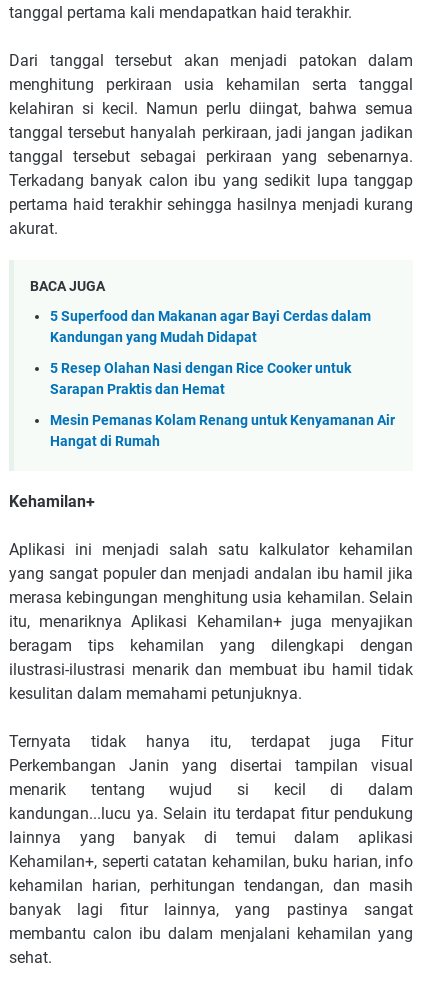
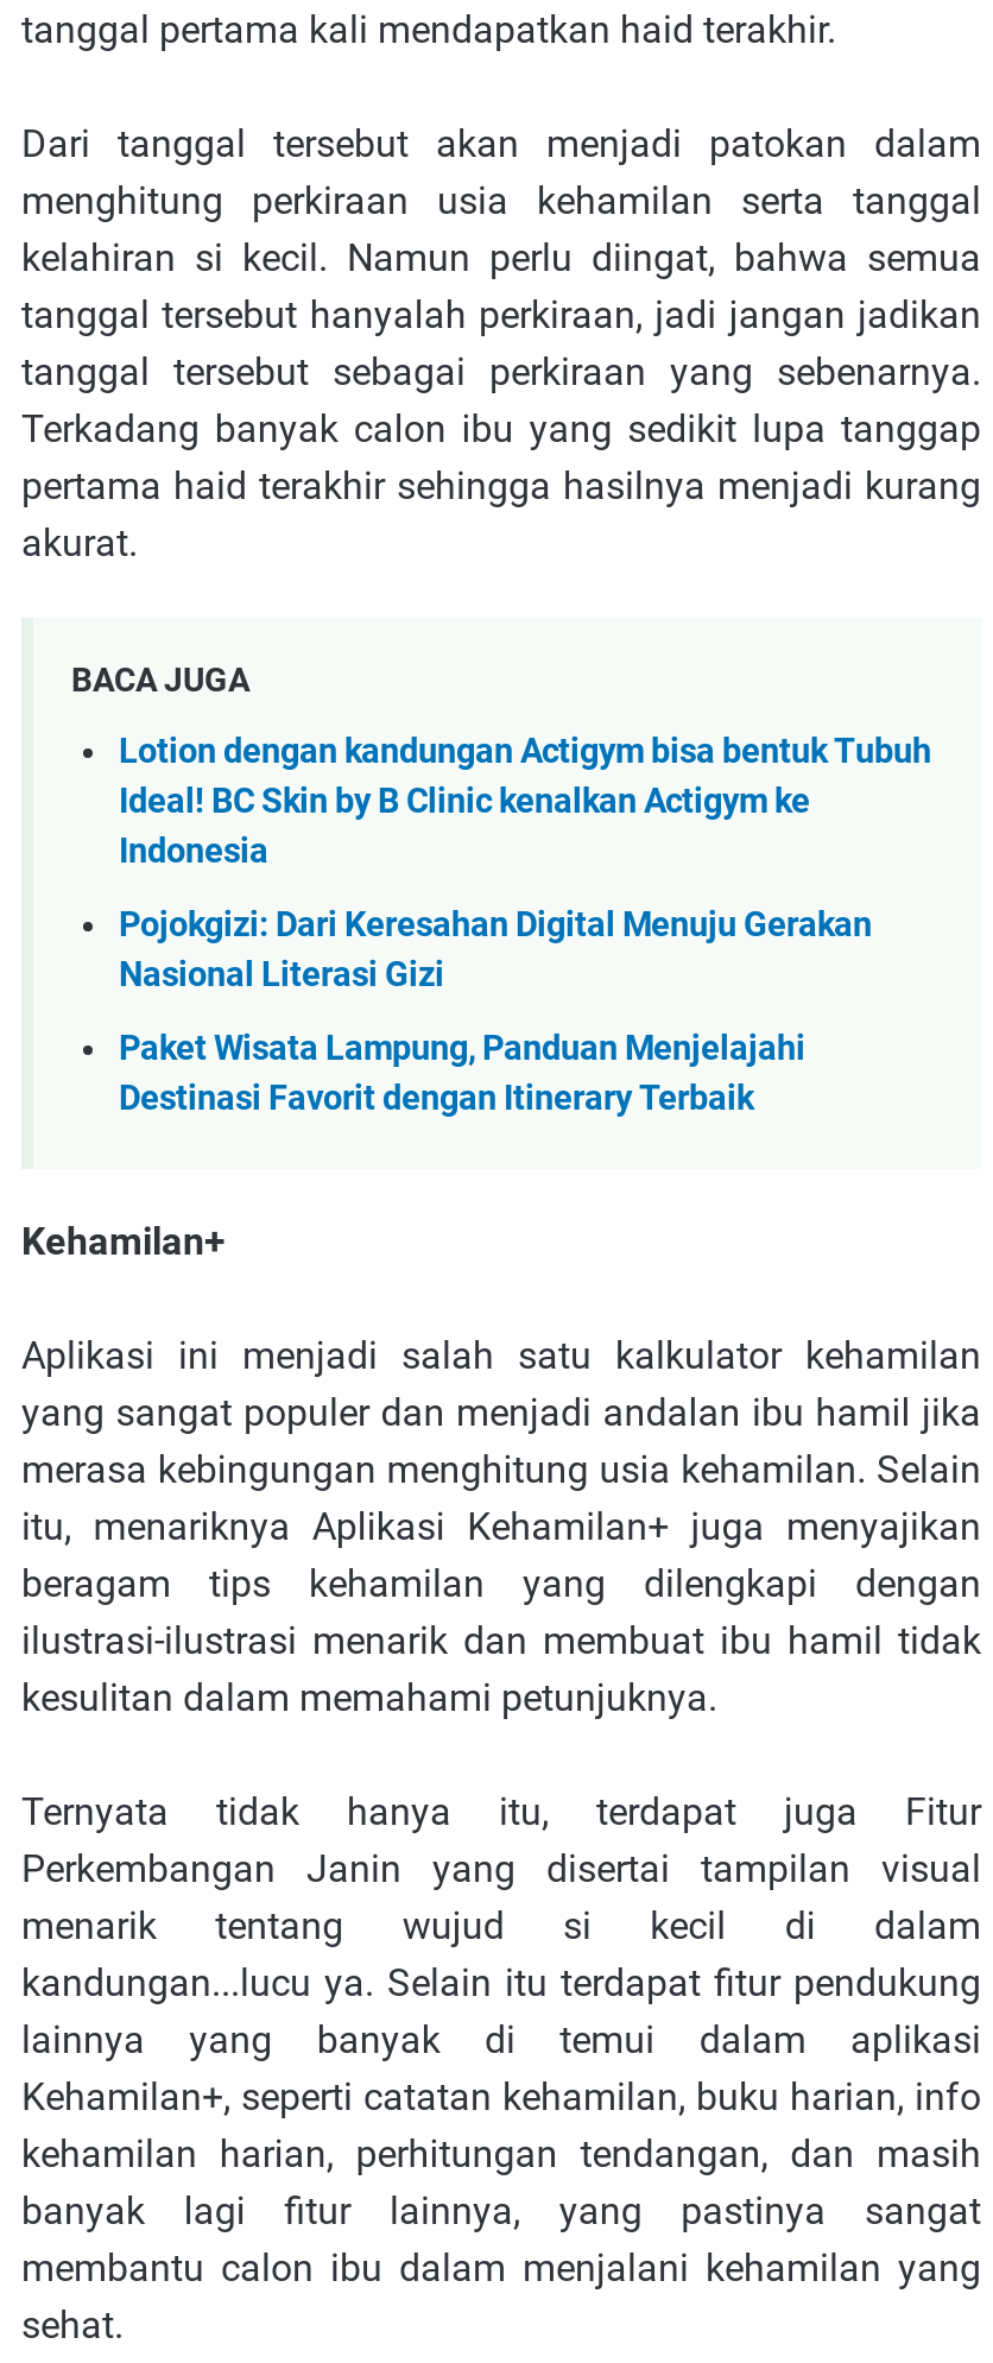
- 5 Superfood dan Makanan agar Bayi Cerdas dalam
- Kandungan yang Mudah Didapat
+ Lotion dengan kandungan Actigym bisa bentuk Tubuh
+ Ideal! BC Skin by B Clinic kenalkan Actigym ke
+ Indonesia

- 5 Resep Olahan Nasi dengan Rice Cooker untuk
- Sarapan Praktis dan Hemat
+ Pojokgizi: Dari Keresahan Digital Menuju Gerakan
+ Nasional Literasi Gizi

- Mesin Pemanas Kolam Renang untuk Kenyamanan Air
- Hangat di Rumah
+ Paket Wisata Lampung, Panduan Menjelajahi
+ Destinasi Favorit dengan Itinerary Terbaik
